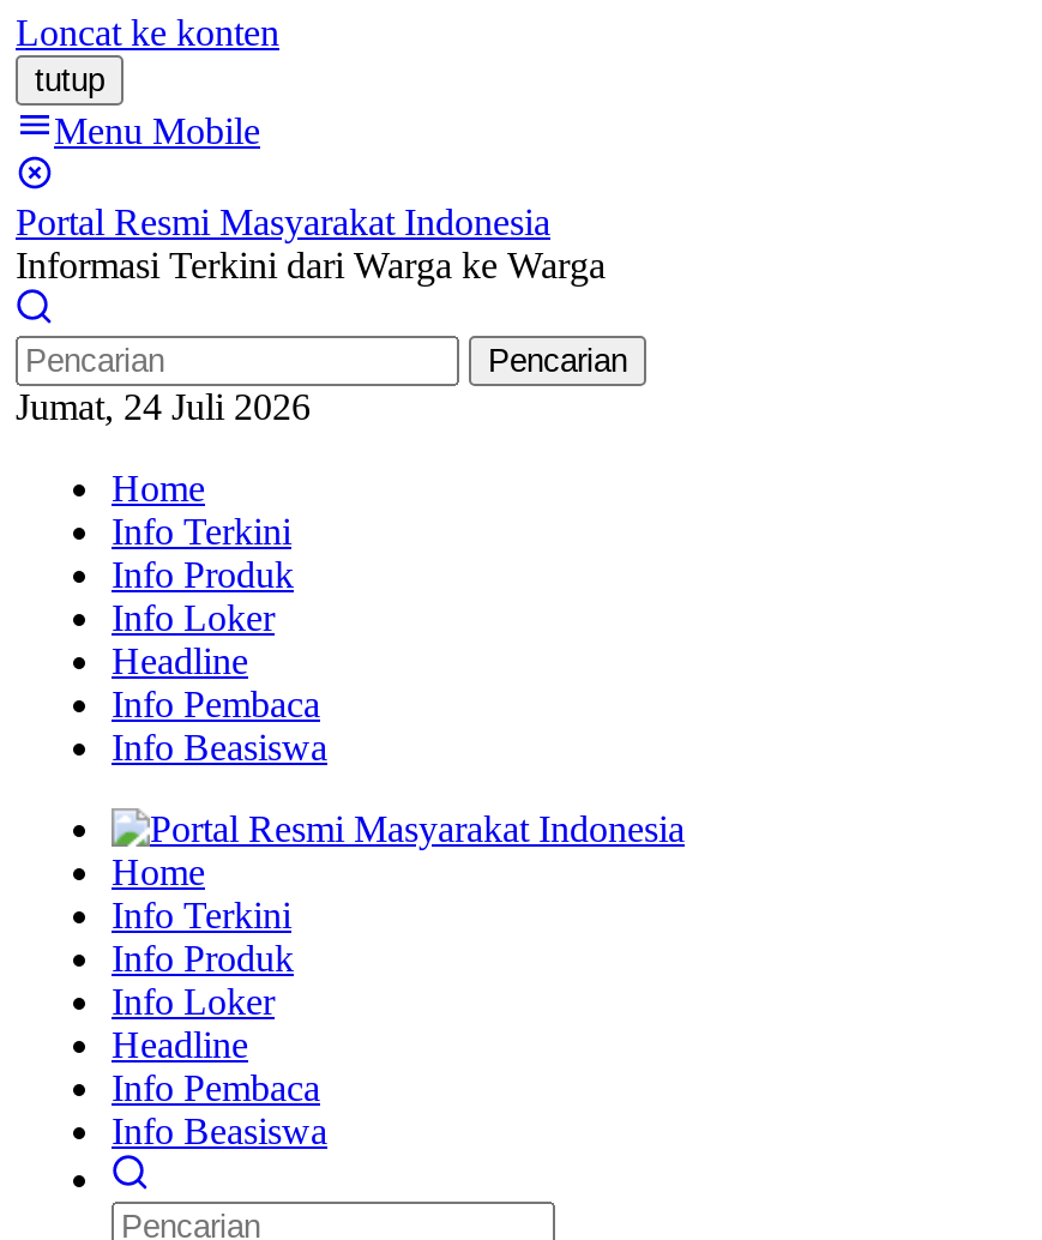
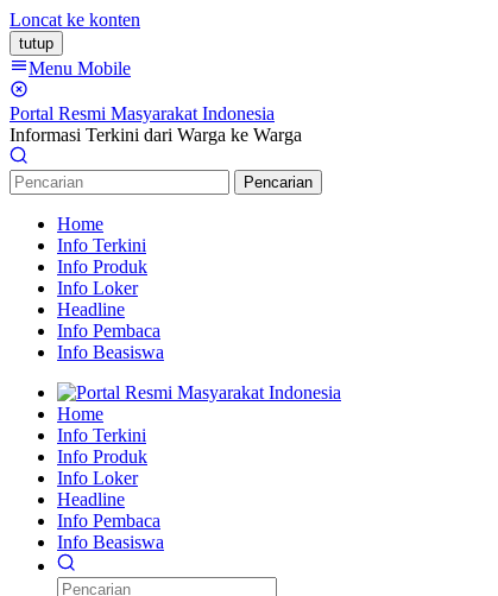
- Jumat, 24 Juli 2026
